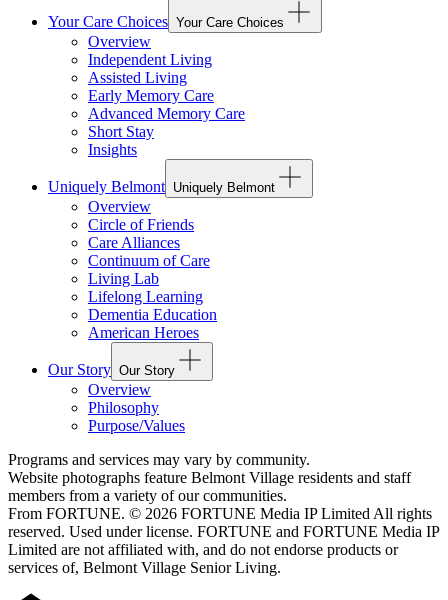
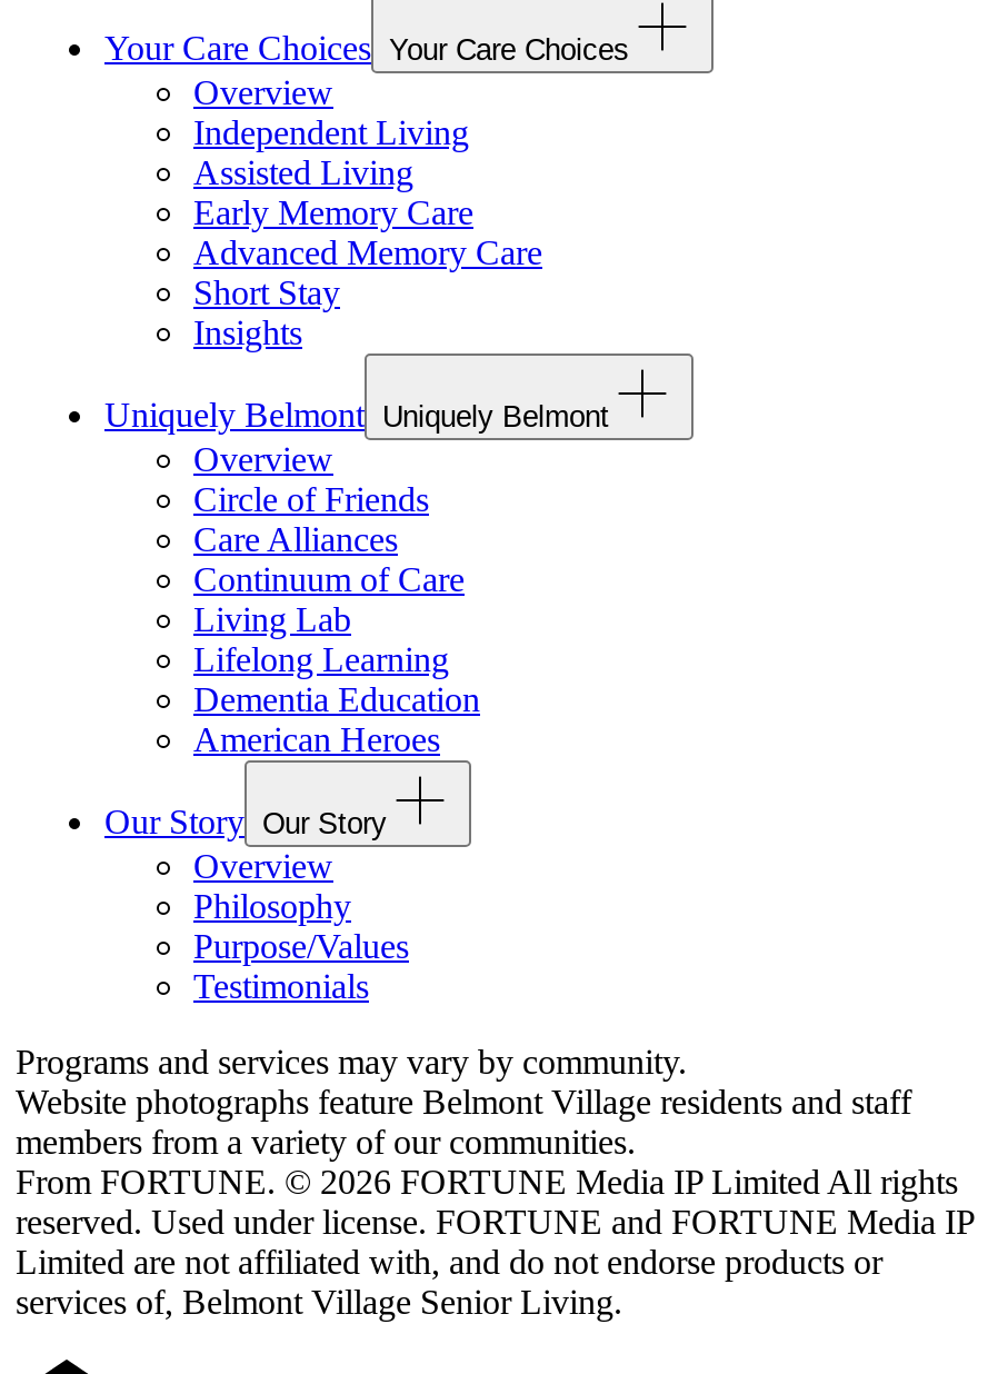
+ Testimonials
